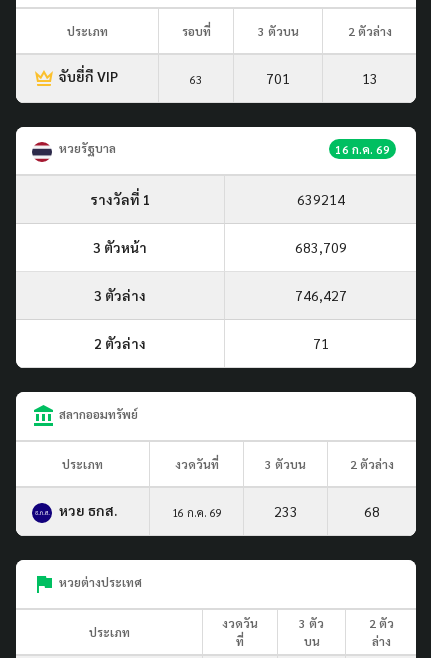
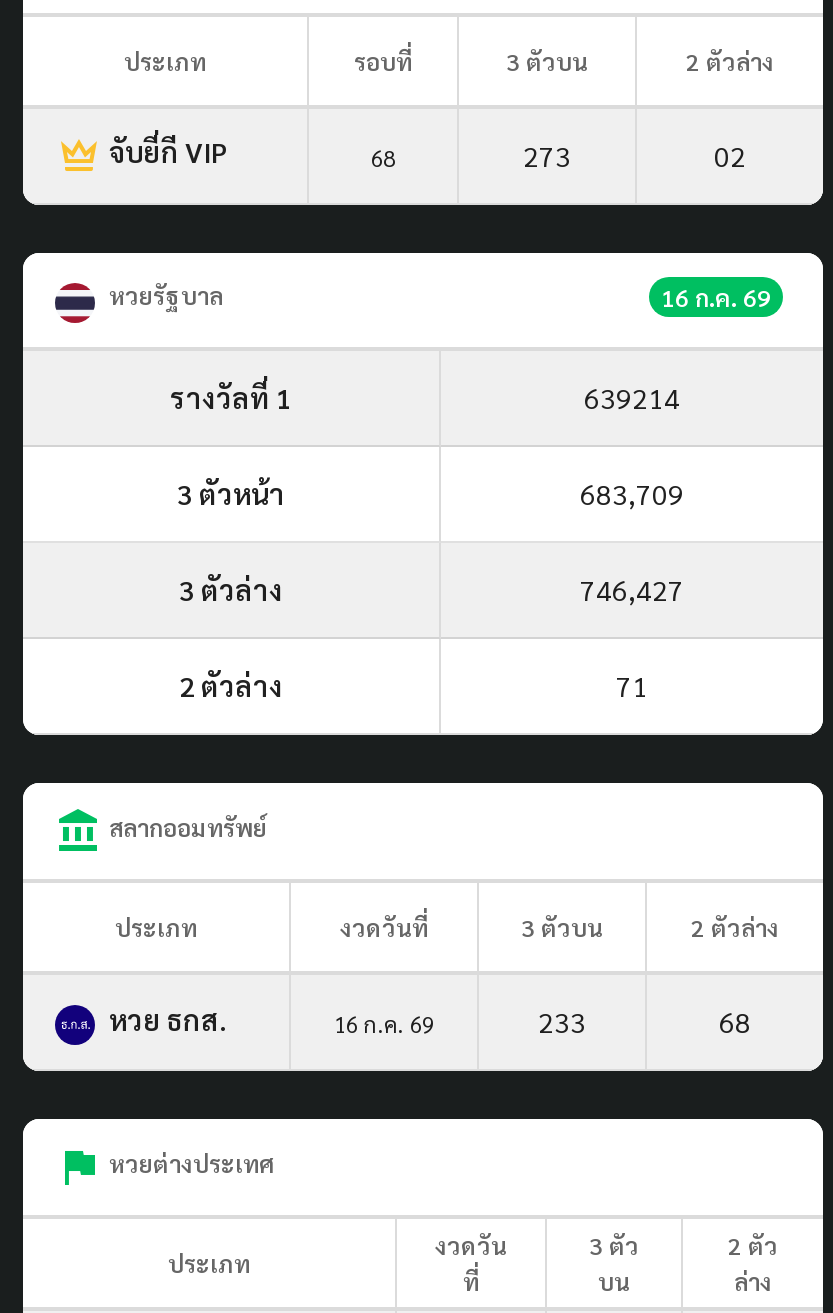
- 63
+ 68

- 701
+ 273

- 13
+ 02
